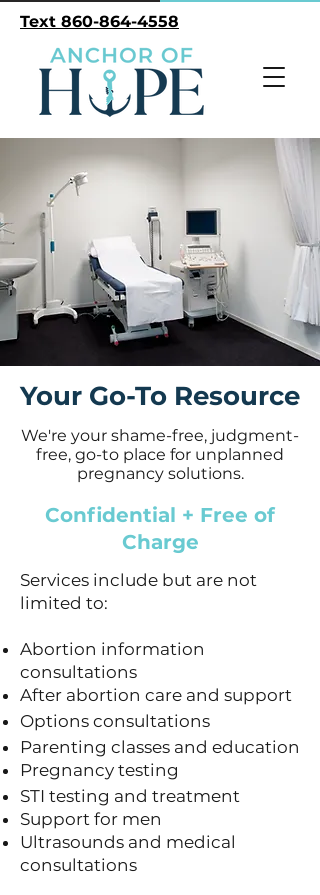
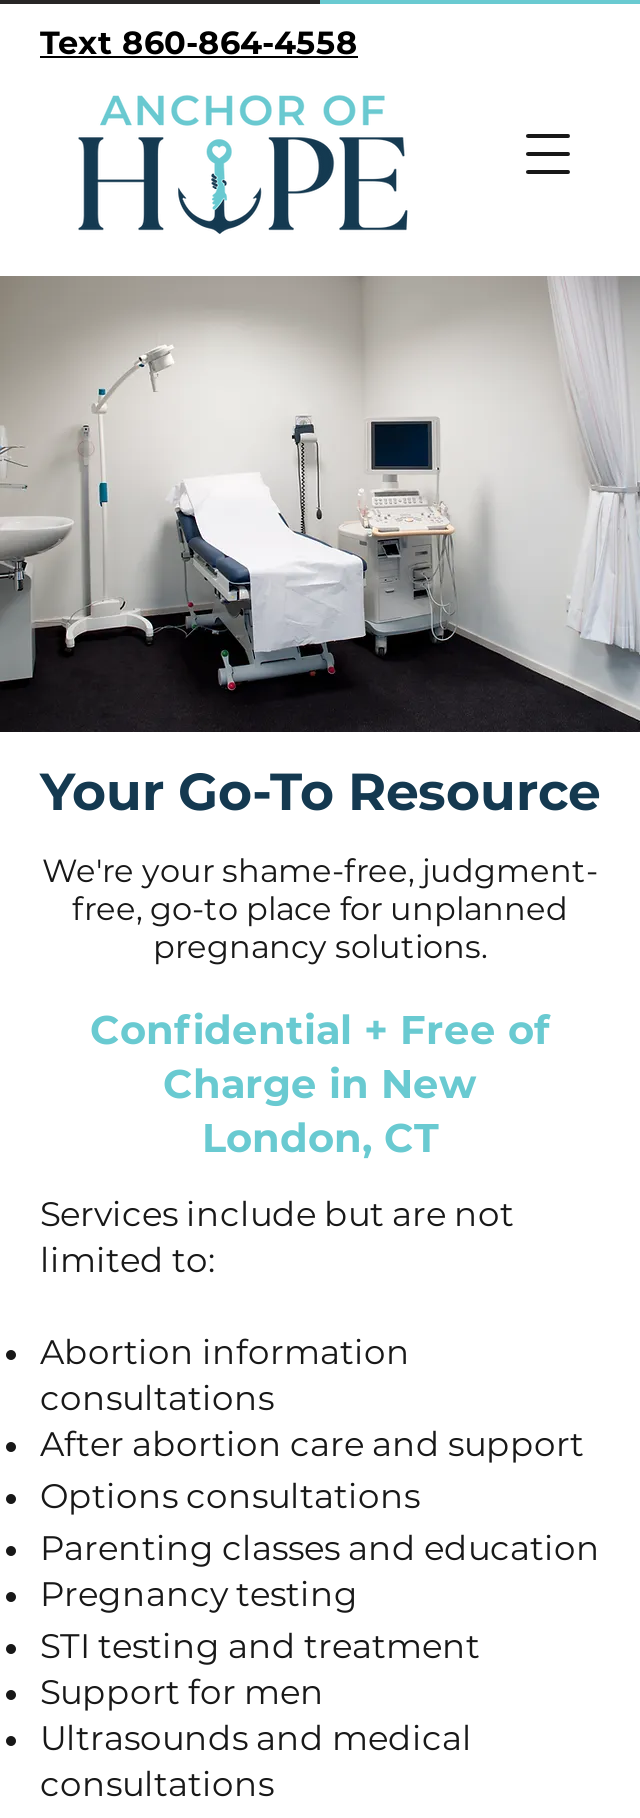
- Charge
+ Charge in New
+ London, CT
